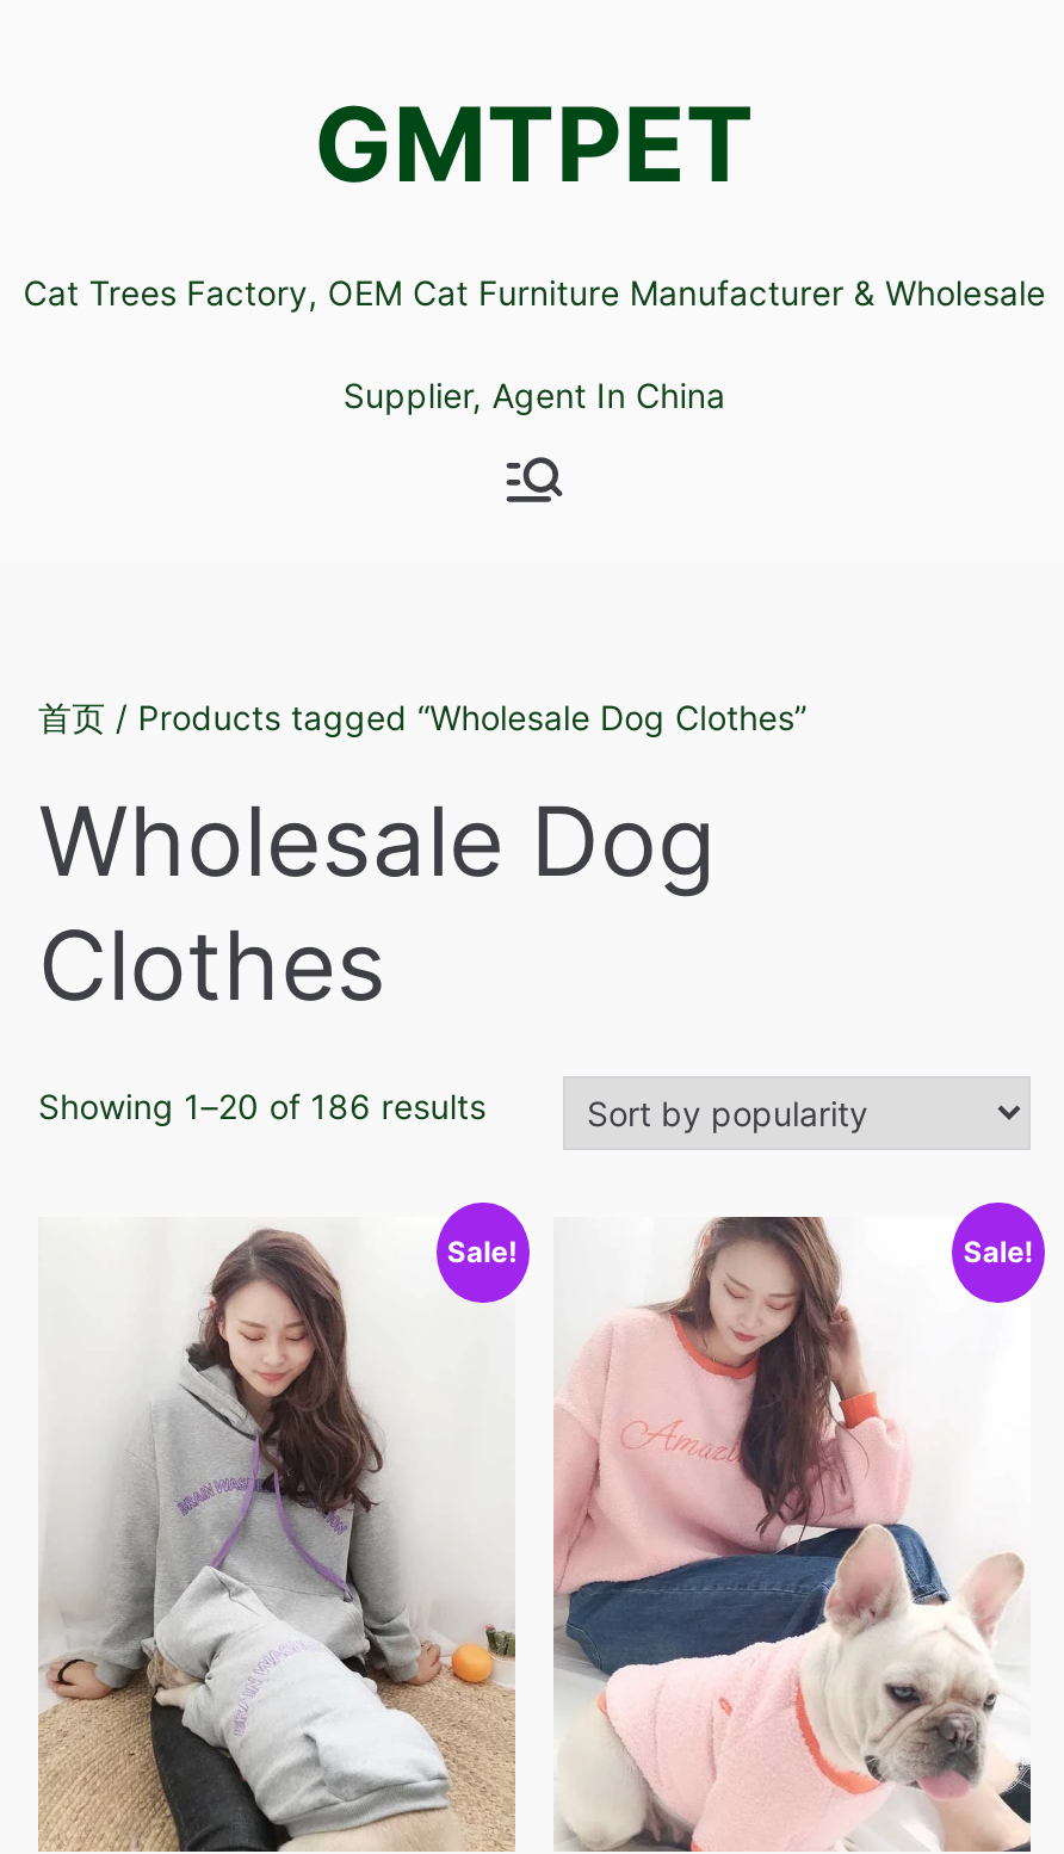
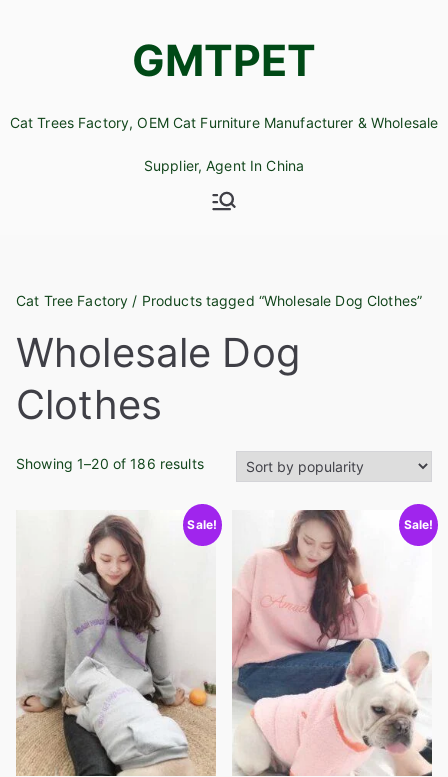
- 首页/ Products tagged “Wholesale Dog Clothes”
+ Cat Tree Factory / Products tagged “Wholesale Dog Clothes”
